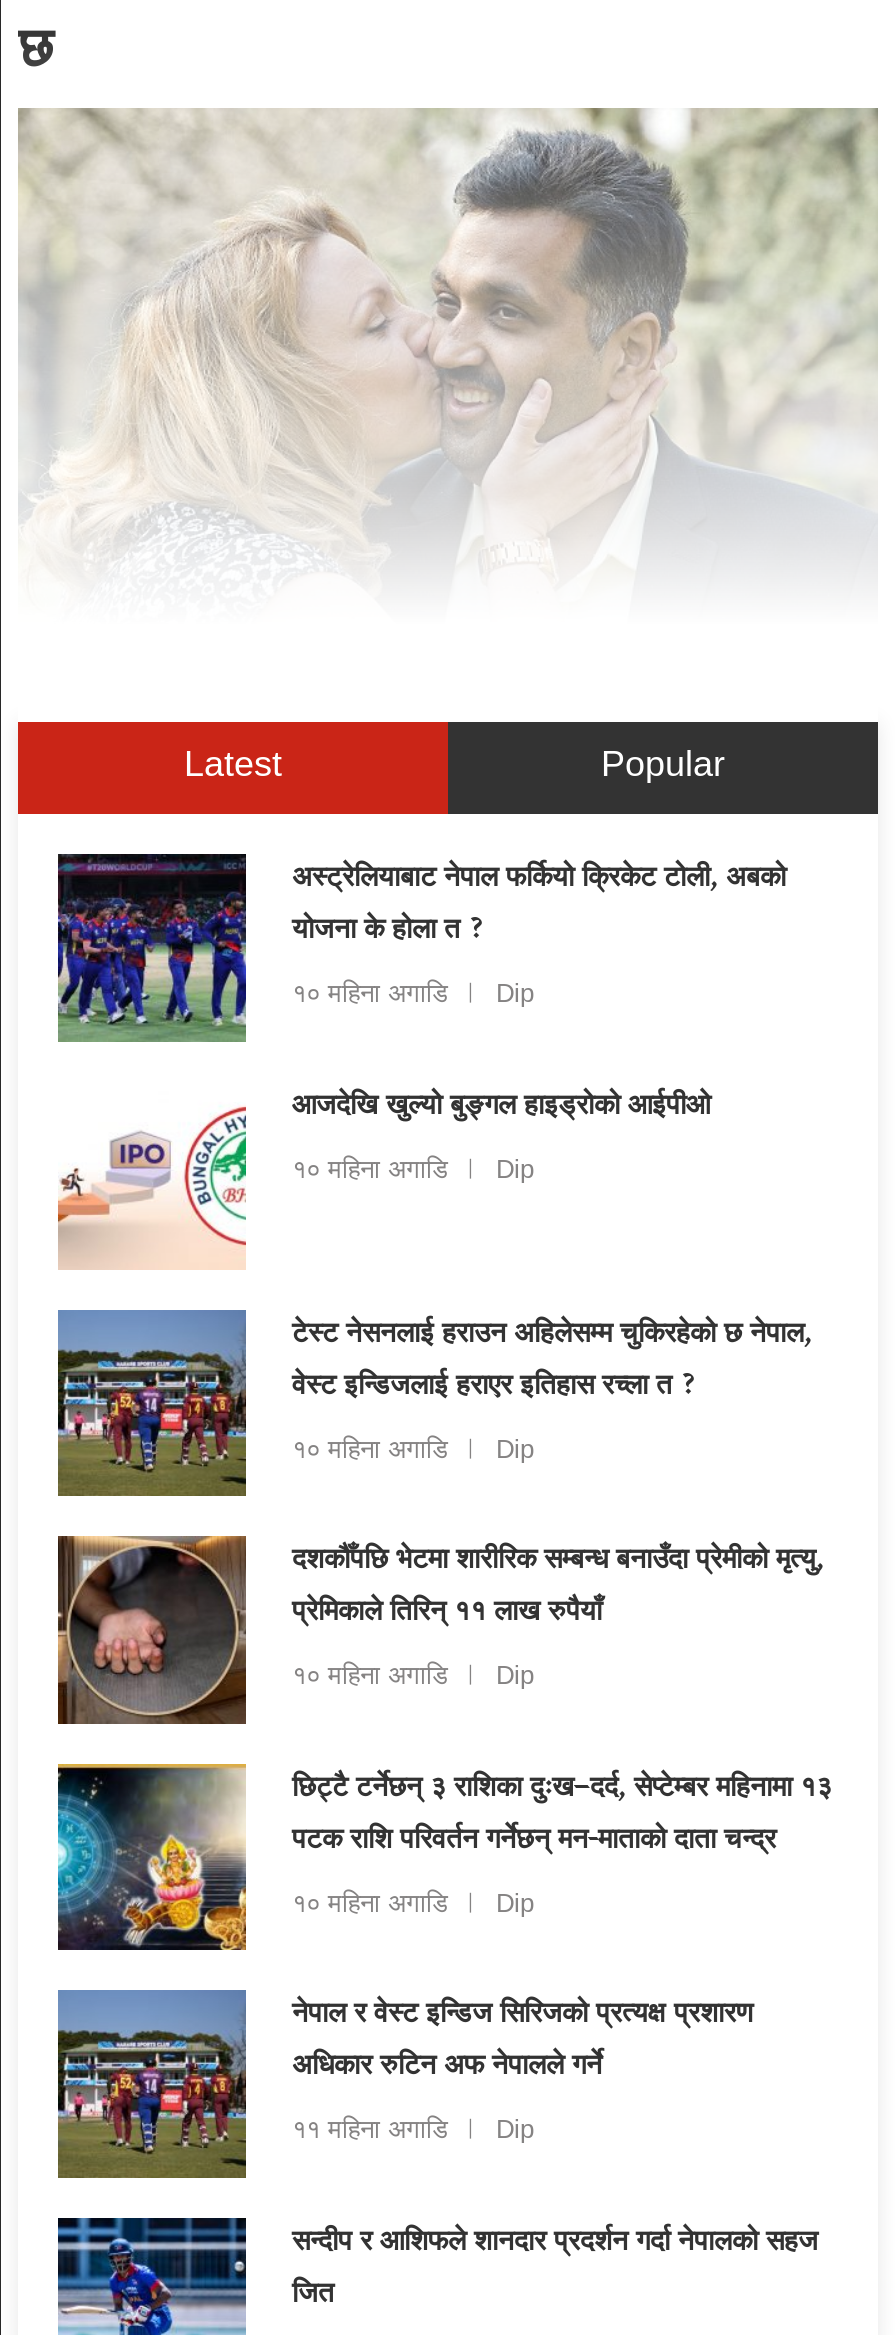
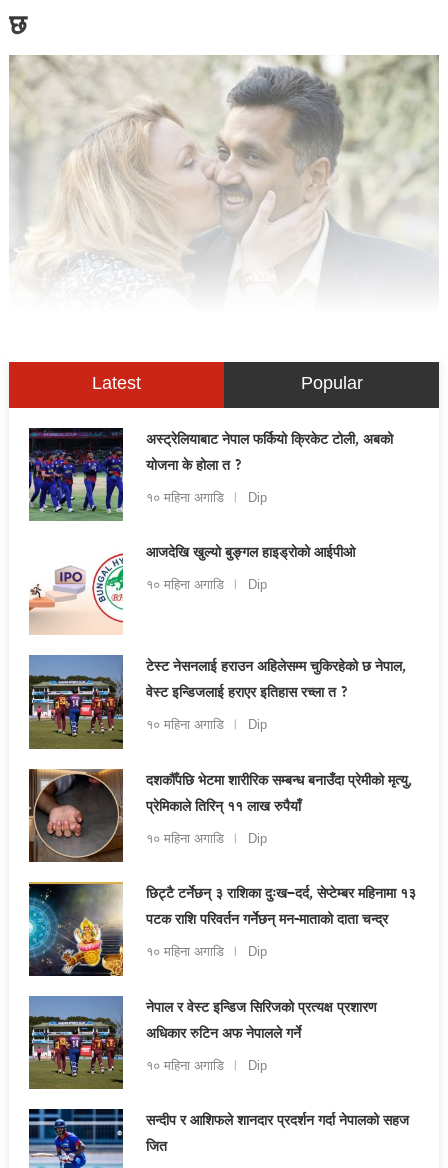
- ११ महिना अगाडि Dip
+ १० महिना अगाडि Dip
